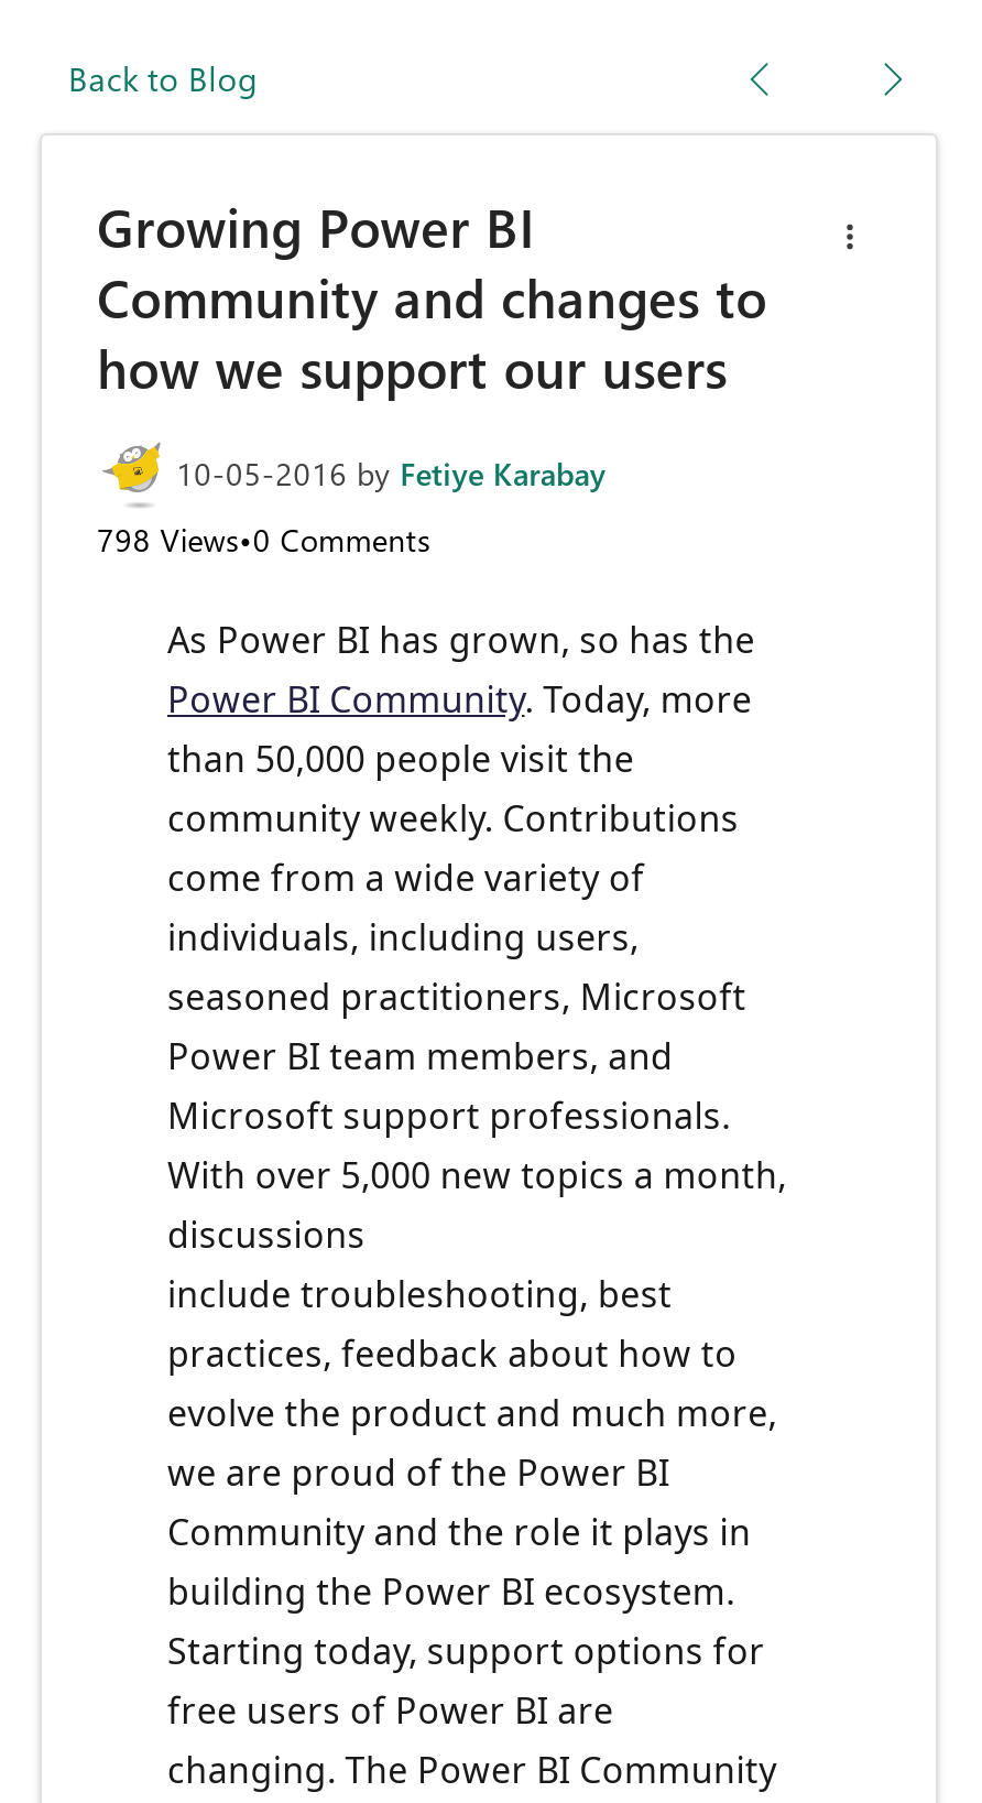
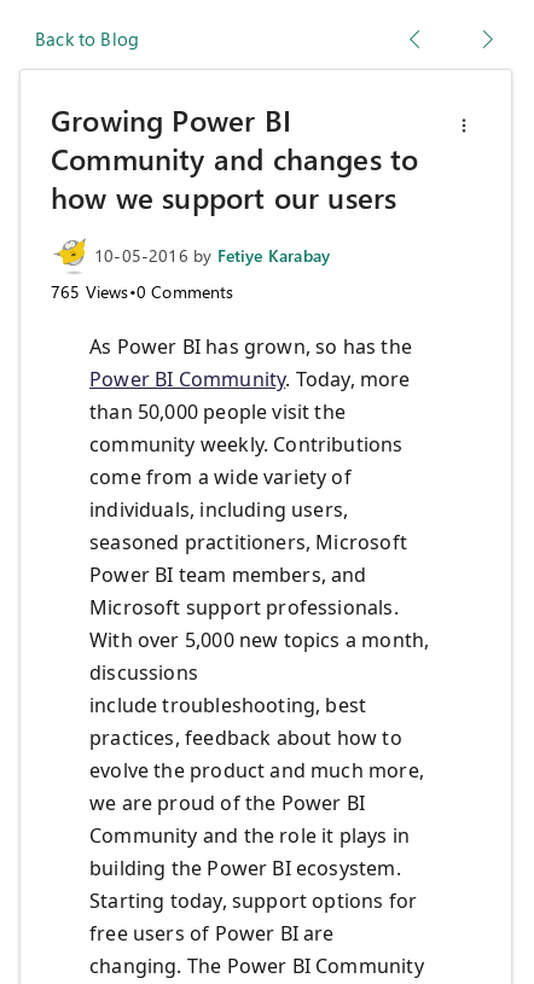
- 798 Views•0 Comments
+ 765 Views•0 Comments
